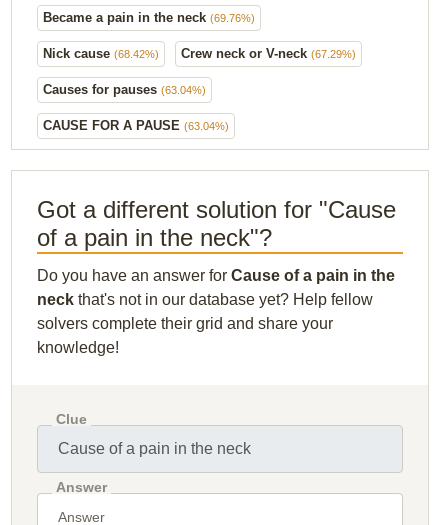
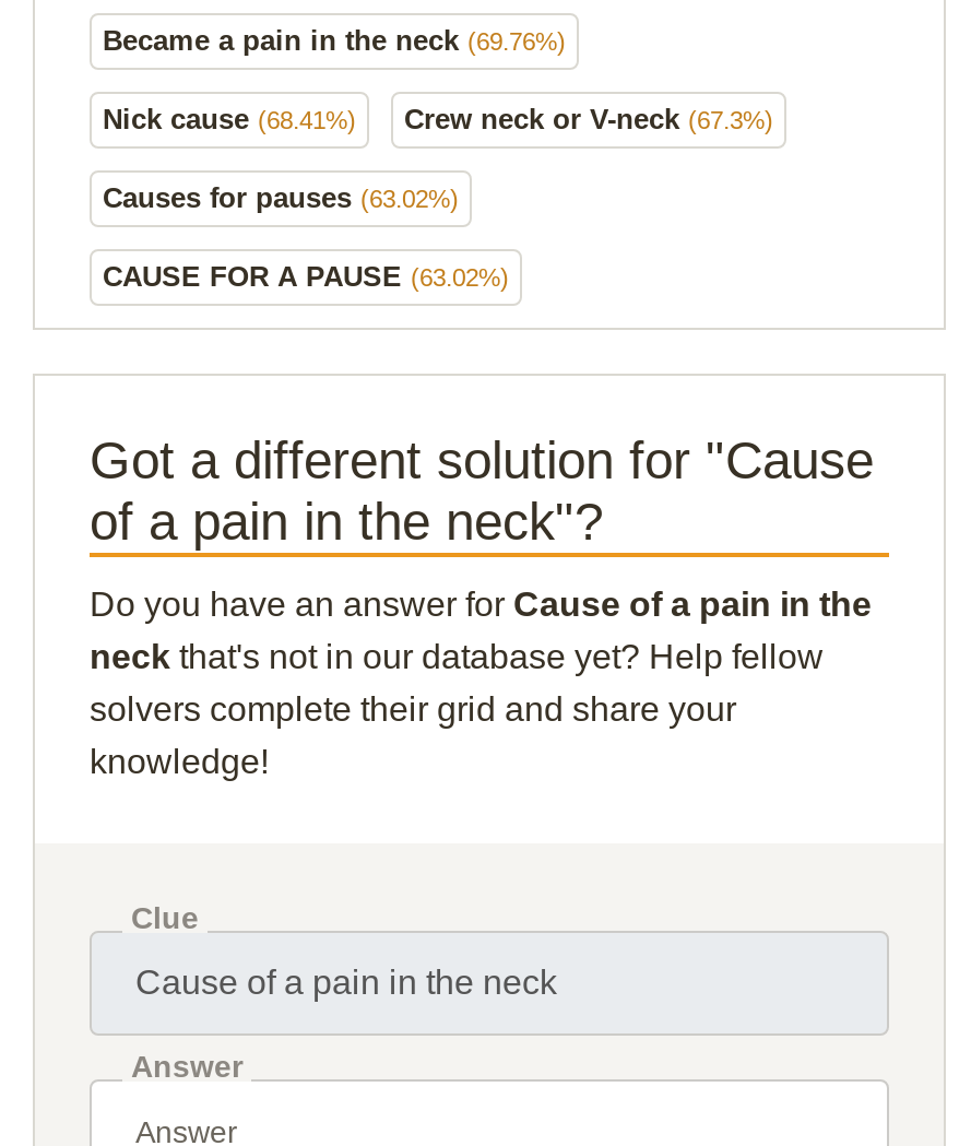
- Nick cause (68.42%)
+ Nick cause (68.41%)

- Crew neck or V-neck (67.29%)
+ Crew neck or V-neck (67.3%)

- Causes for pauses (63.04%)
+ Causes for pauses (63.02%)

- CAUSE FOR A PAUSE (63.04%)
+ CAUSE FOR A PAUSE (63.02%)
